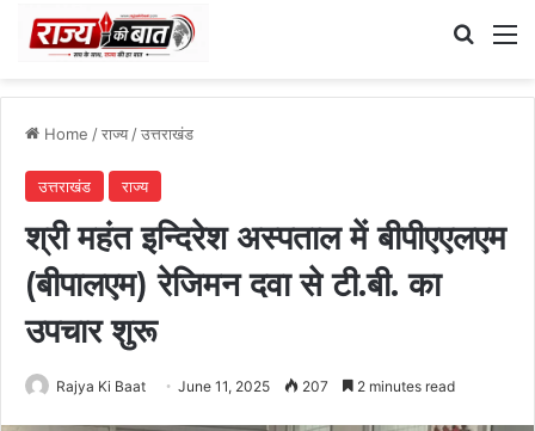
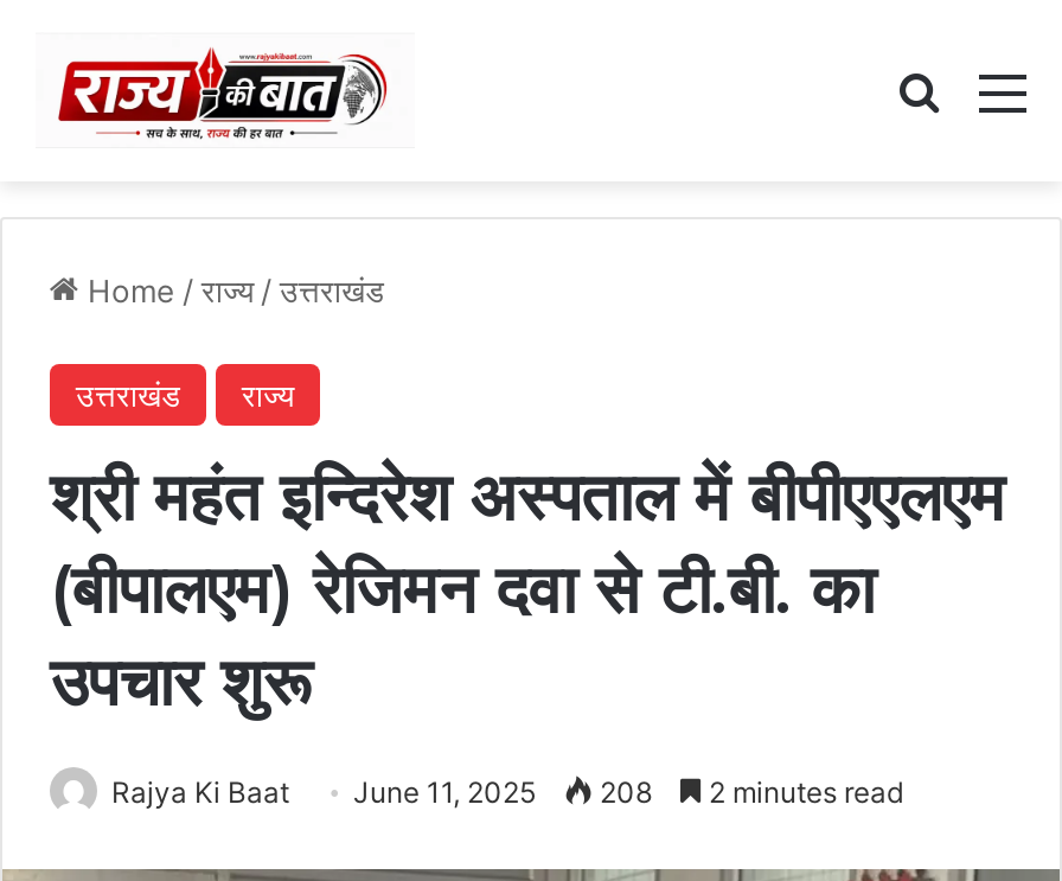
- Rajya Ki Baat June 11, 2025 207 2 minutes read
+ Rajya Ki Baat June 11, 2025 208 2 minutes read
